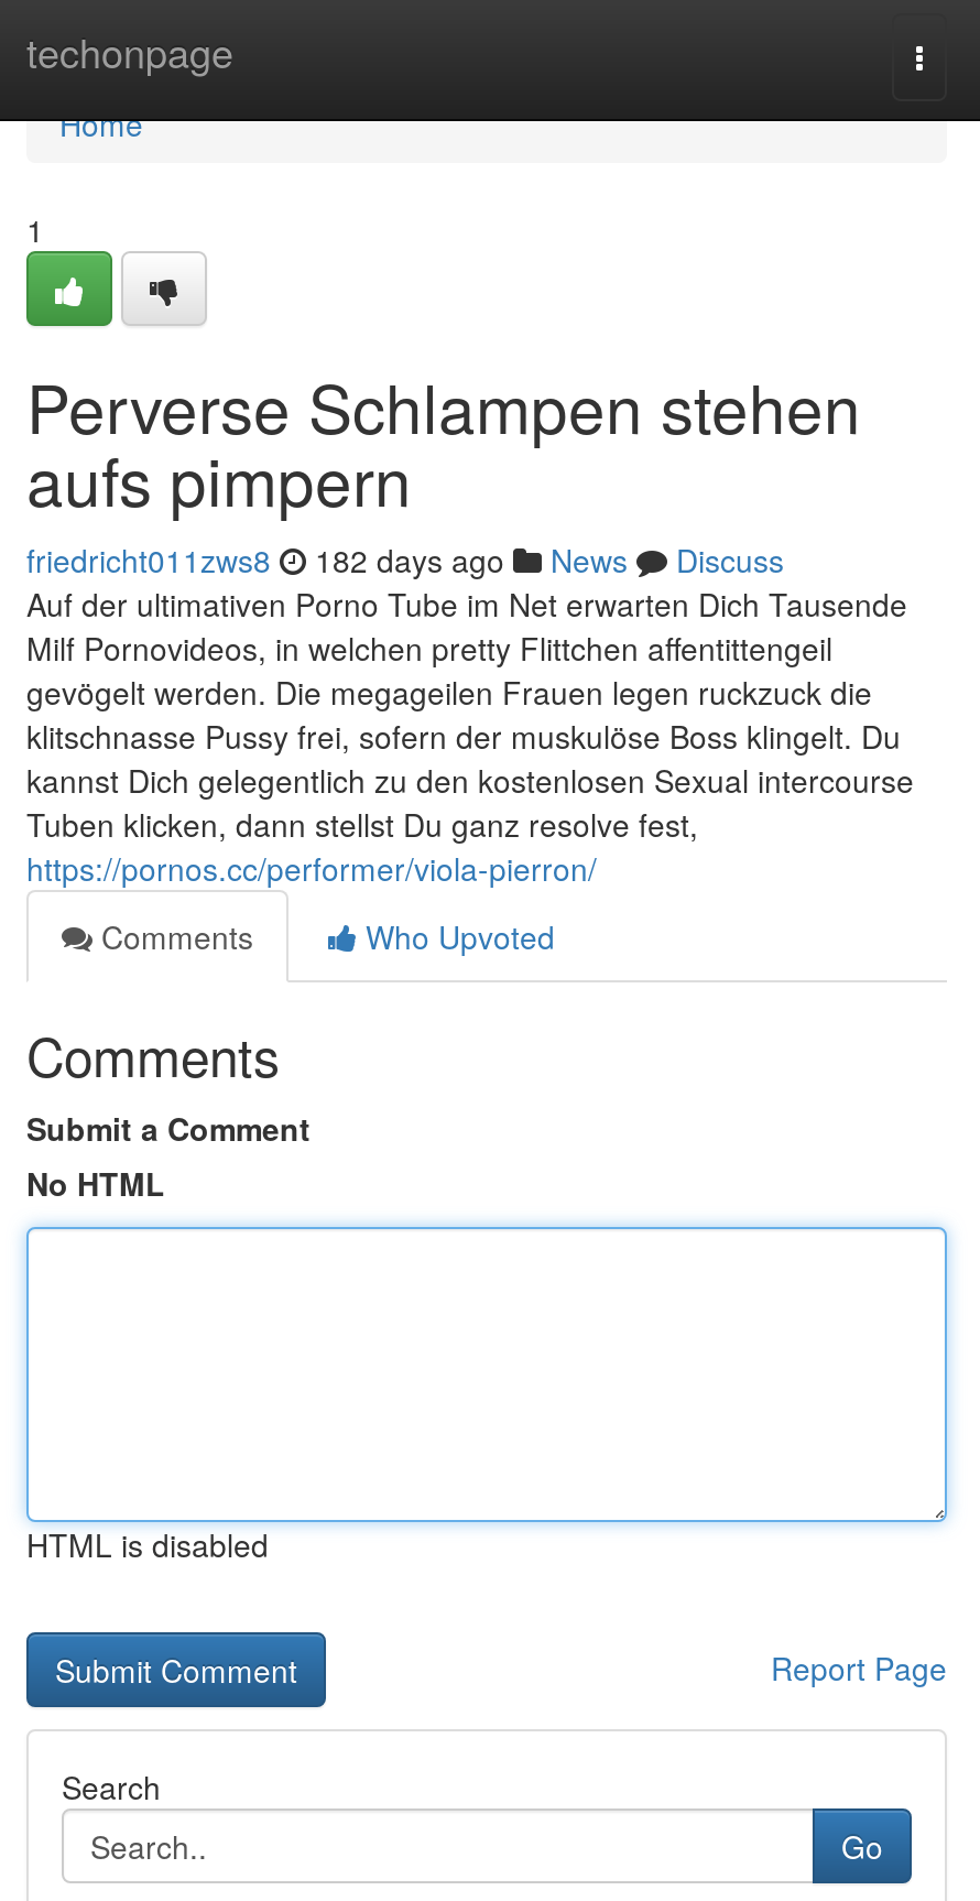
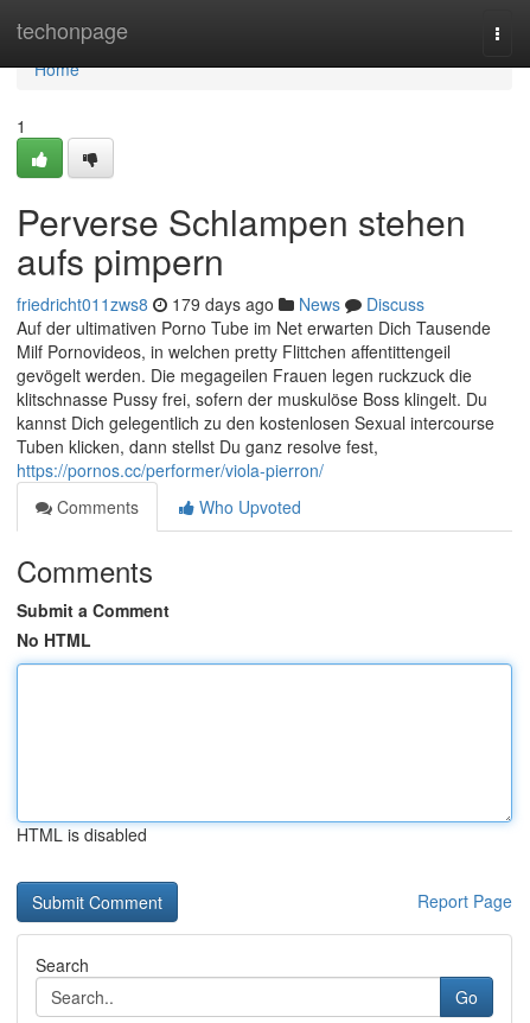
- friedricht011zws8 182 days ago News Discuss
+ friedricht011zws8 179 days ago News Discuss
